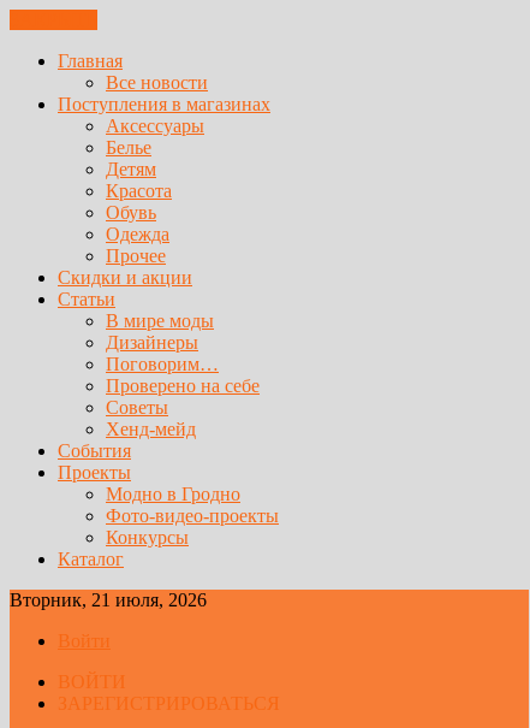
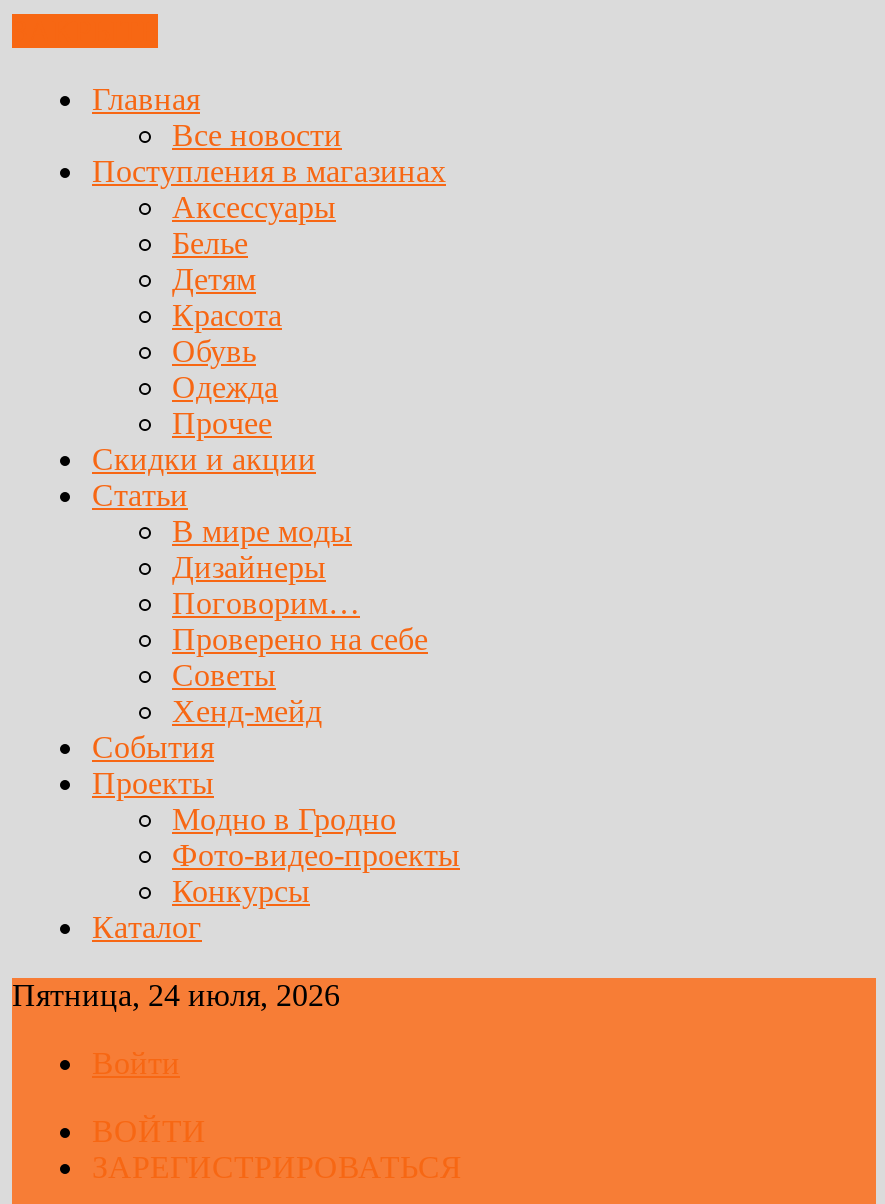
- Вторник, 21 июля, 2026
+ Пятница, 24 июля, 2026
